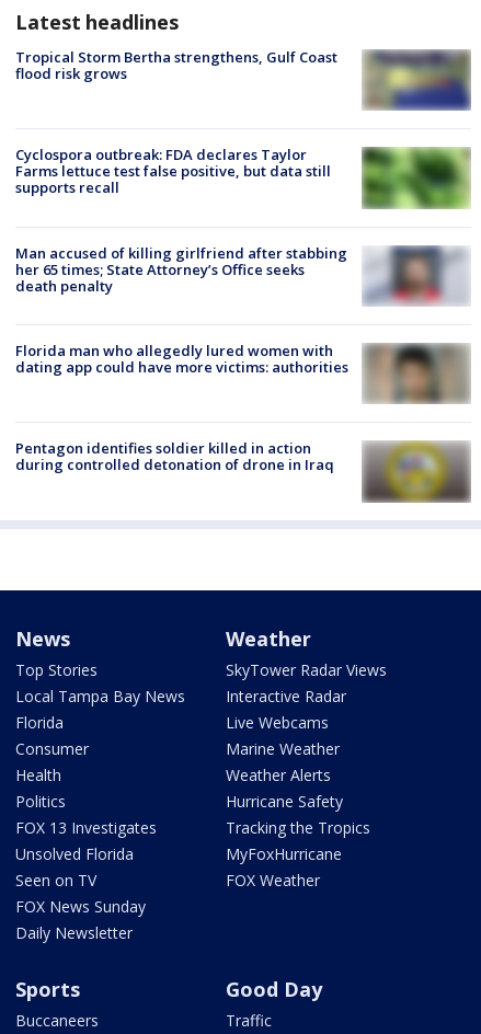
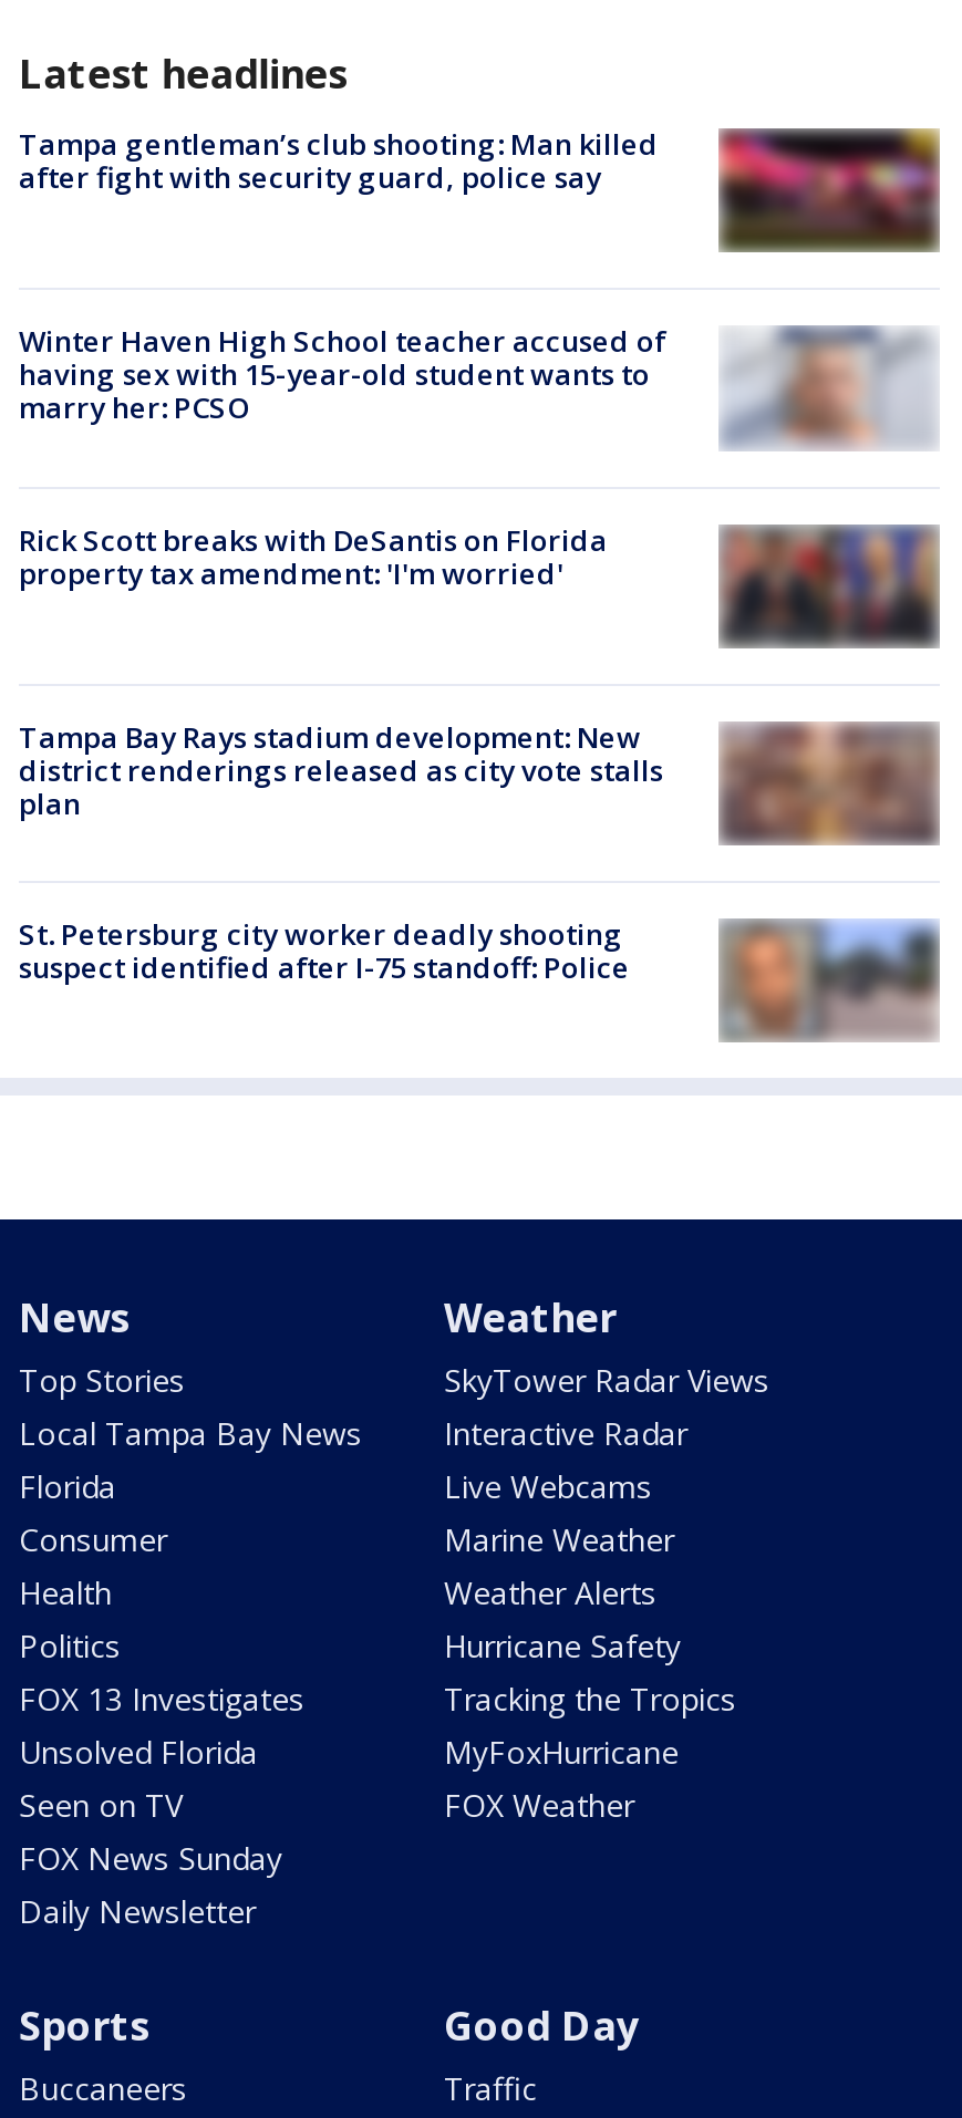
- [image]
- Tropical Storm Bertha strengthens, Gulf Coast
- flood risk grows
+ [image]
+ Tampa gentleman’s club shooting: Man killed
+ after fight with security guard, police say

- [image]
- Cyclospora outbreak: FDA declares Taylor
- Farms lettuce test false positive, but data still
- supports recall
+ [image]
+ Winter Haven High School teacher accused of
+ having sex with 15-year-old student wants to
+ marry her: PCSO

- Man accused of killing girlfriend after stabbing
- her 65 times; State Attorney’s Office seeks
- death penalty
+ Rick Scott breaks with DeSantis on Florida
+ property tax amendment: 'I'm worried'

- [image]
+ [image]

- [image]
- Florida man who allegedly lured women with
- dating app could have more victims: authorities
+ [image]
+ Tampa Bay Rays stadium development: New
+ district renderings released as city vote stalls
+ plan

- Pentagon identifies soldier killed in action
- during controlled detonation of drone in Iraq
+ St. Petersburg city worker deadly shooting
+ suspect identified after I-75 standoff: Police

- [image]
+ [image]
